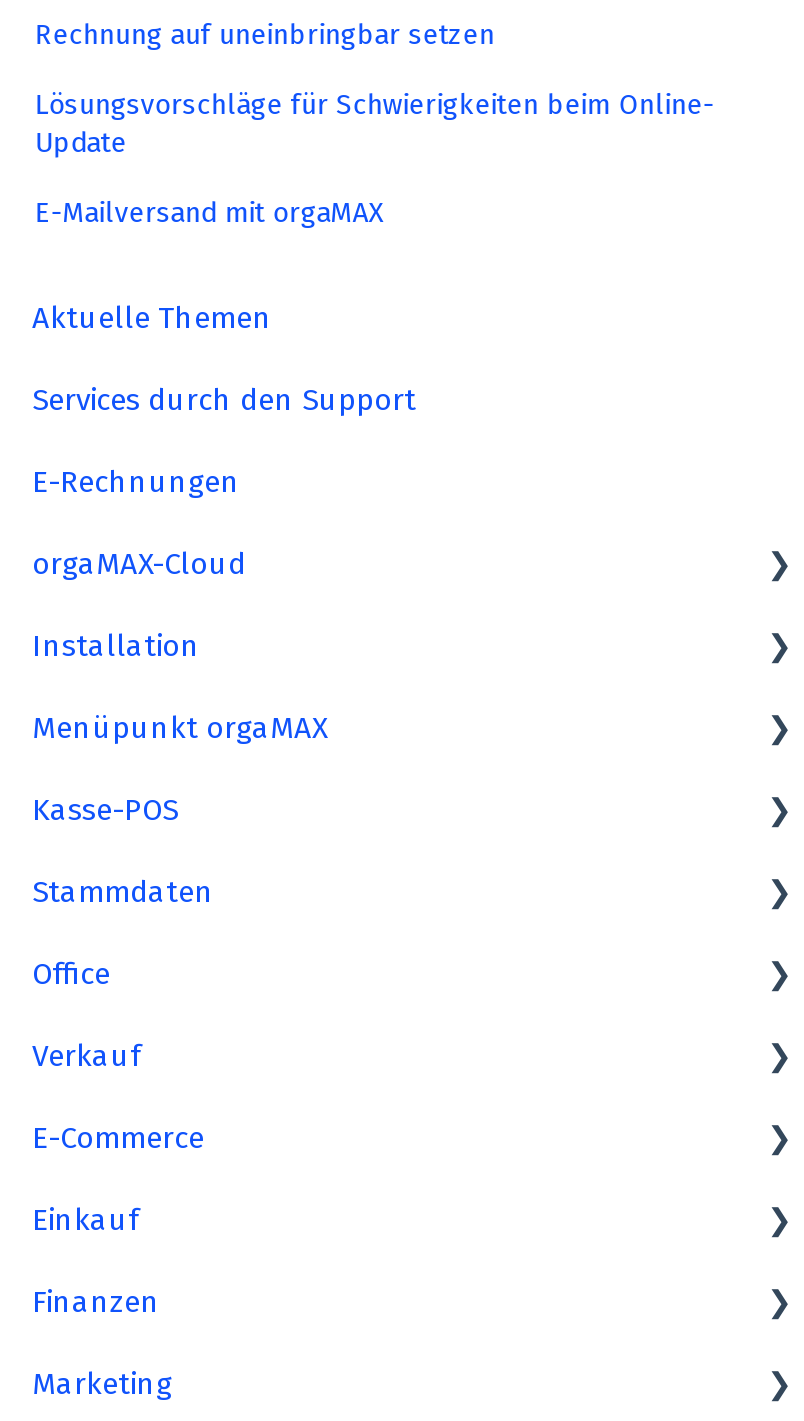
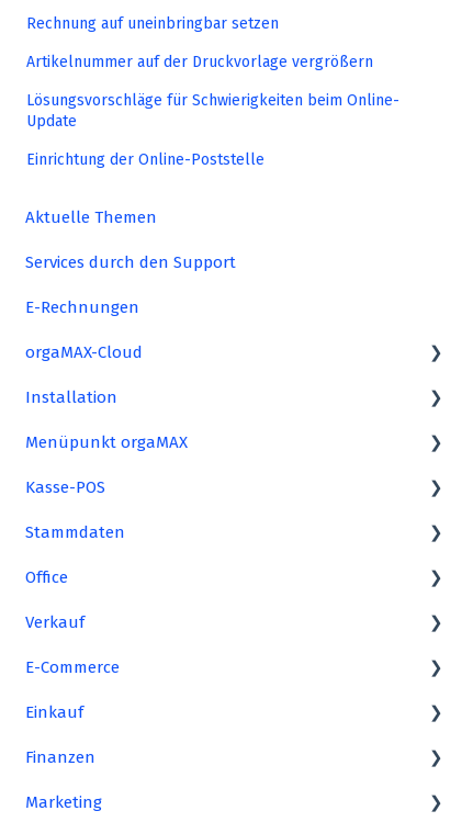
+ Artikelnummer auf der Druckvorlage vergrößern

- E-Mailversand mit orgaMAX
+ Einrichtung der Online-Poststelle
